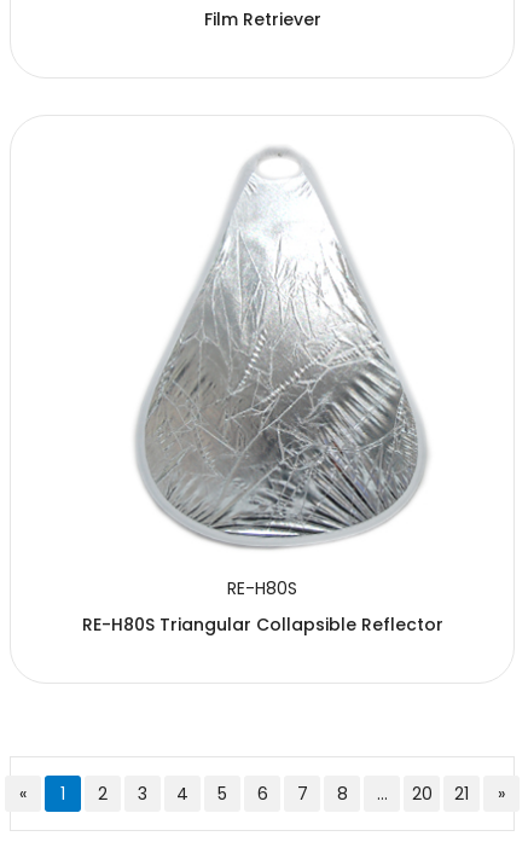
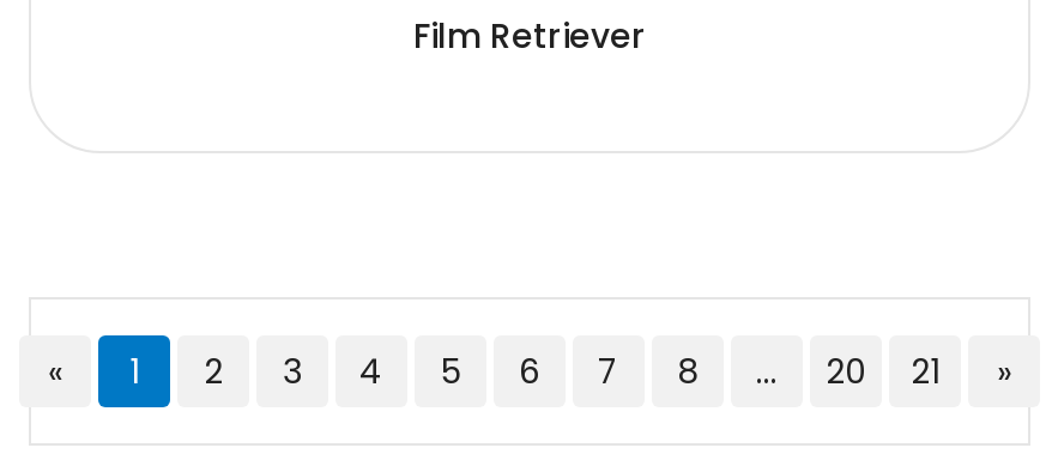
- [image]
- RE-H80S
- RE-H80S Triangular Collapsible Reflector
